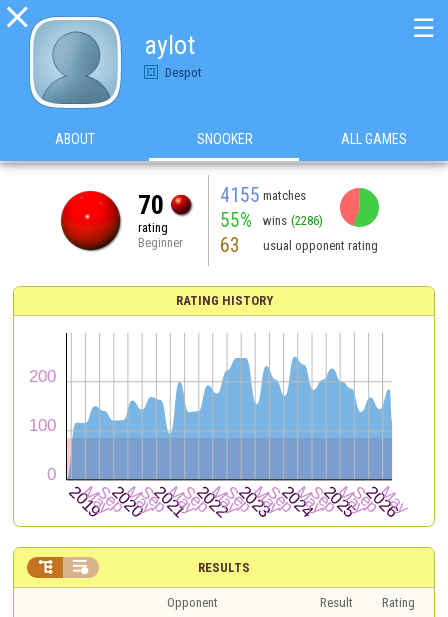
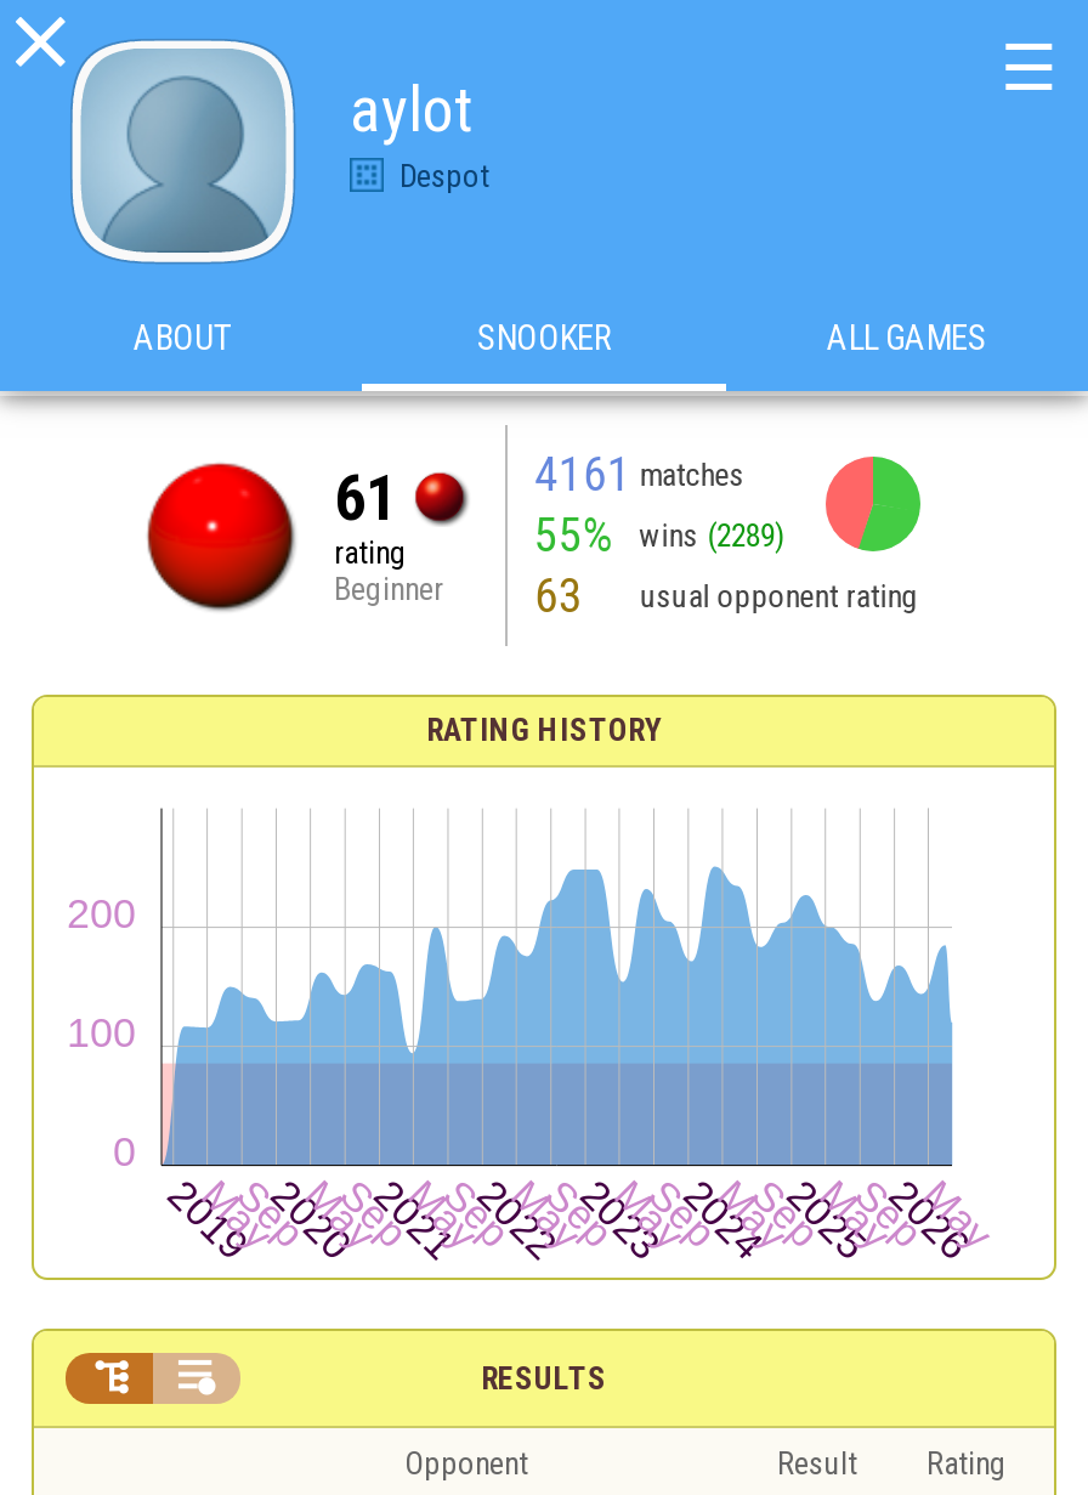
- 4155 matches
+ 4161 matches

- 70
+ 61

- 55% wins (2286)
+ 55% wins (2289)
